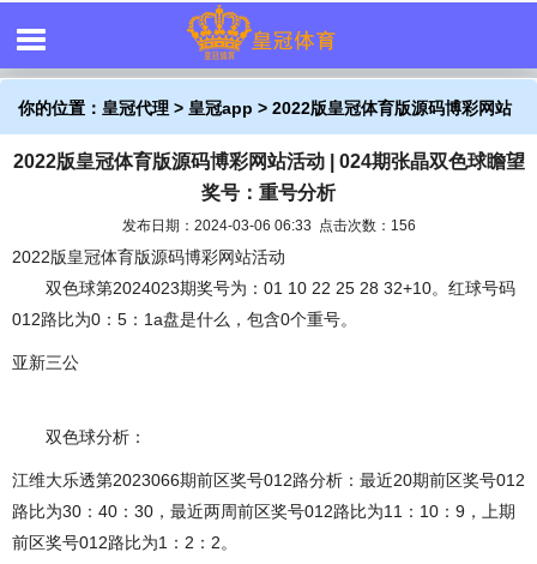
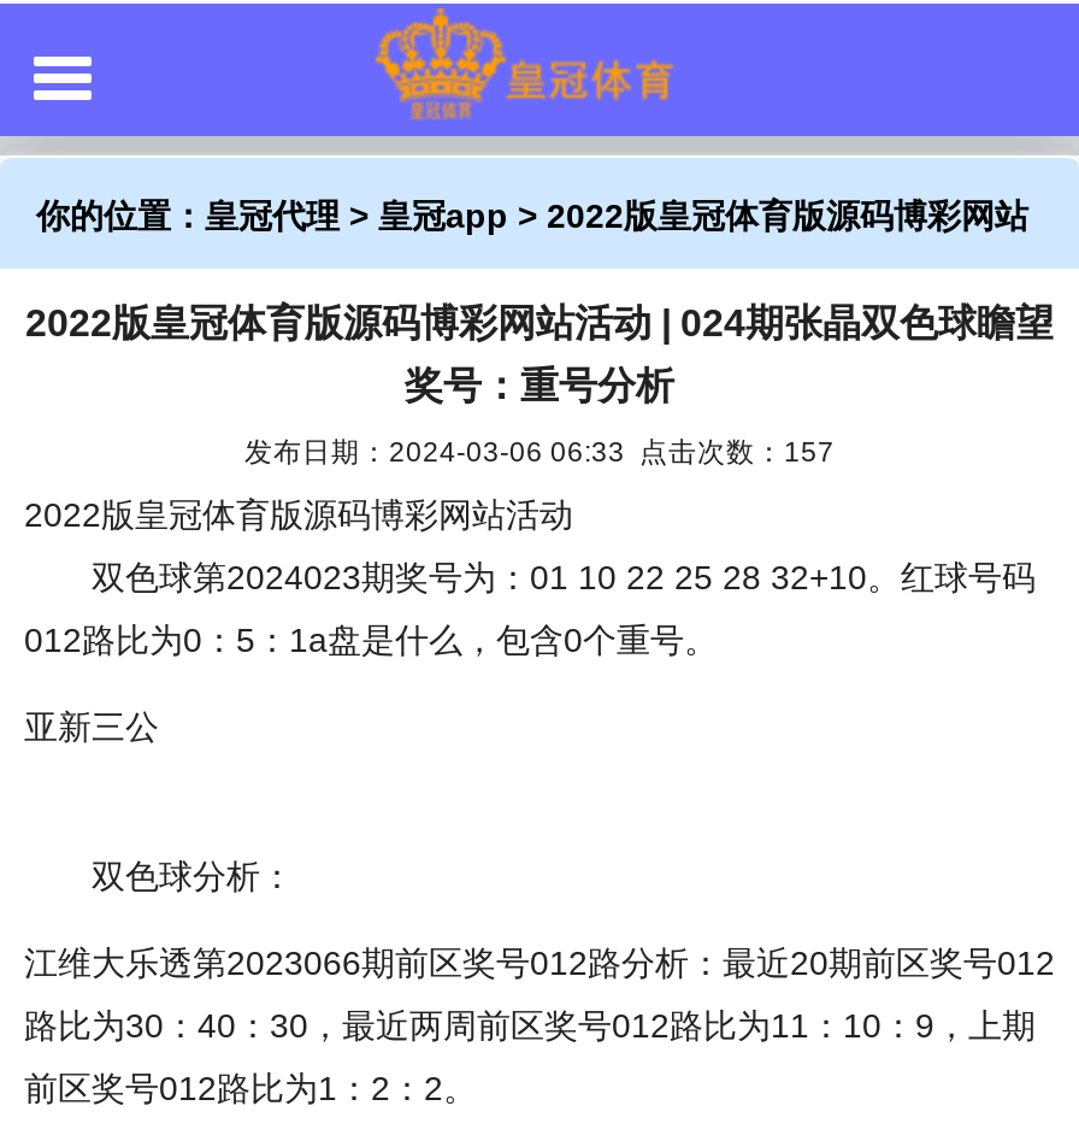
- 发布日期：2024-03-06 06:33 点击次数：156
+ 发布日期：2024-03-06 06:33 点击次数：157
